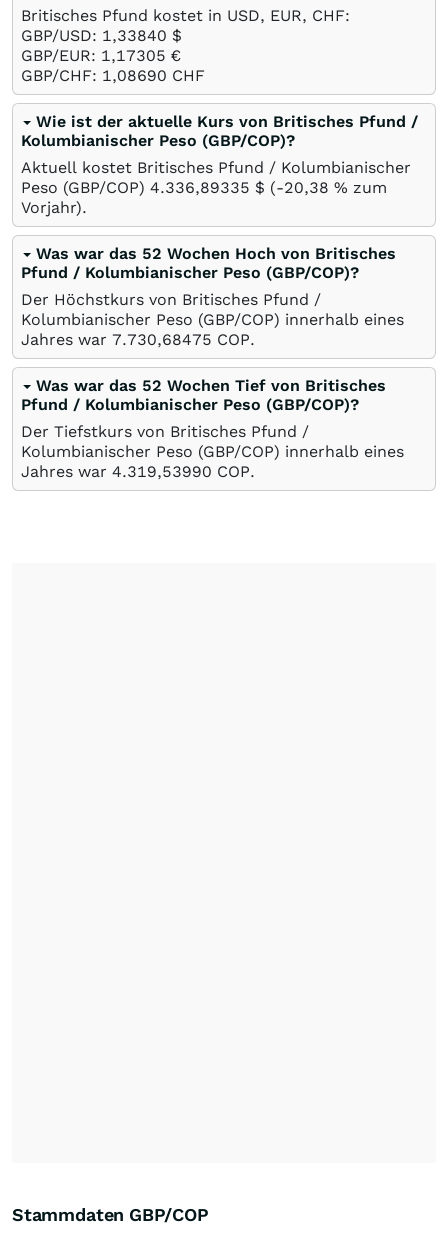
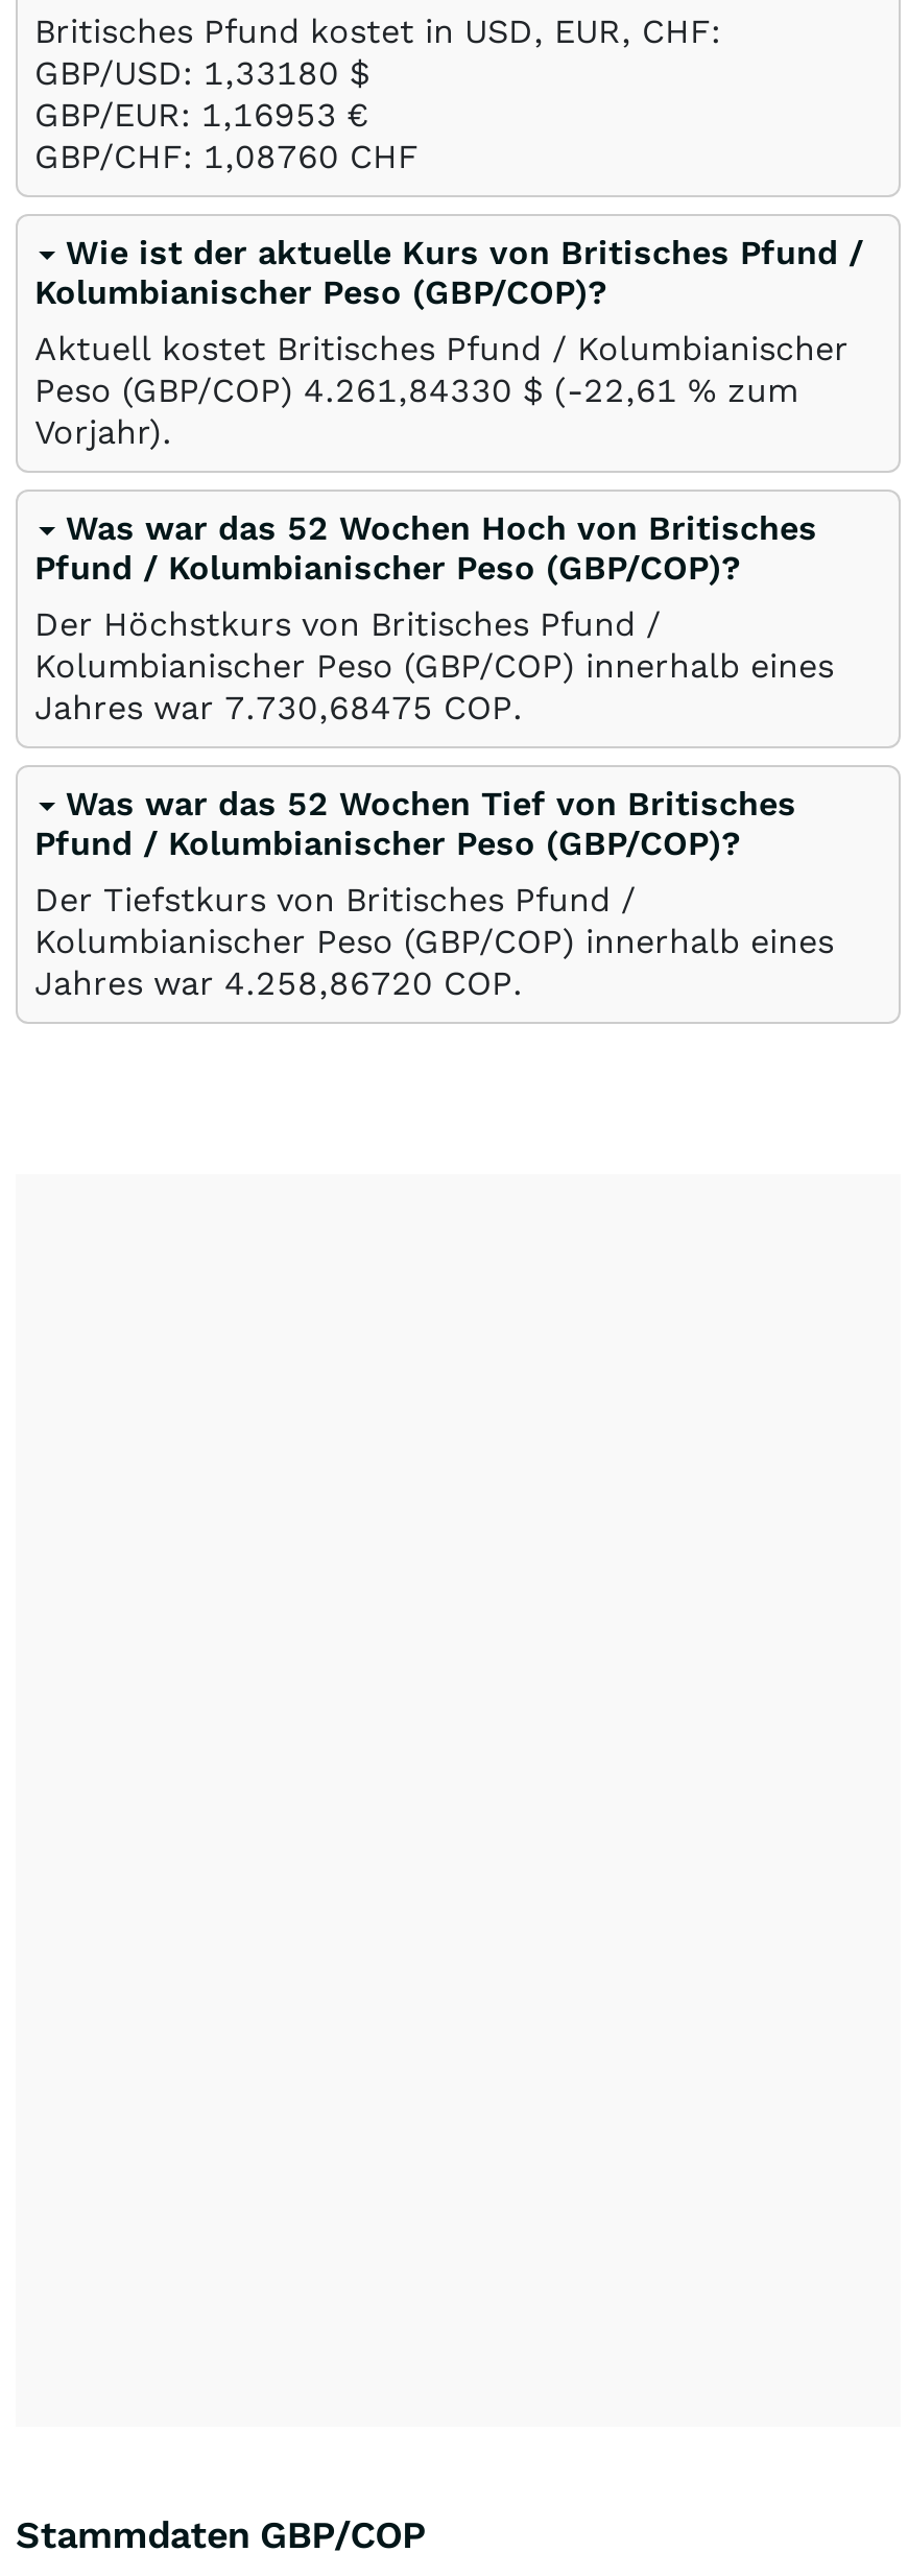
- GBP/USD: 1,33840 $
+ GBP/USD: 1,33180 $

- GBP/EUR: 1,17305 €
+ GBP/EUR: 1,16953 €

- GBP/CHF: 1,08690 CHF
+ GBP/CHF: 1,08760 CHF

- Peso (GBP/COP) 4.336,89335 $(-20,38% zum
+ Peso (GBP/COP) 4.261,84330 $(-22,61% zum

- Jahres war 4.319,53990 COP.
+ Jahres war 4.258,86720 COP.
